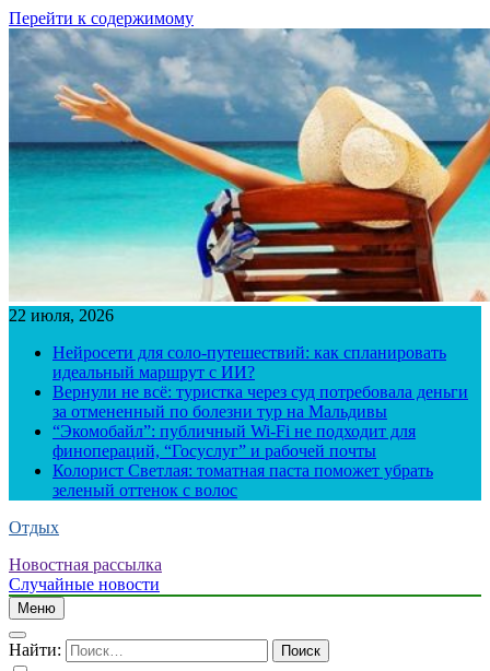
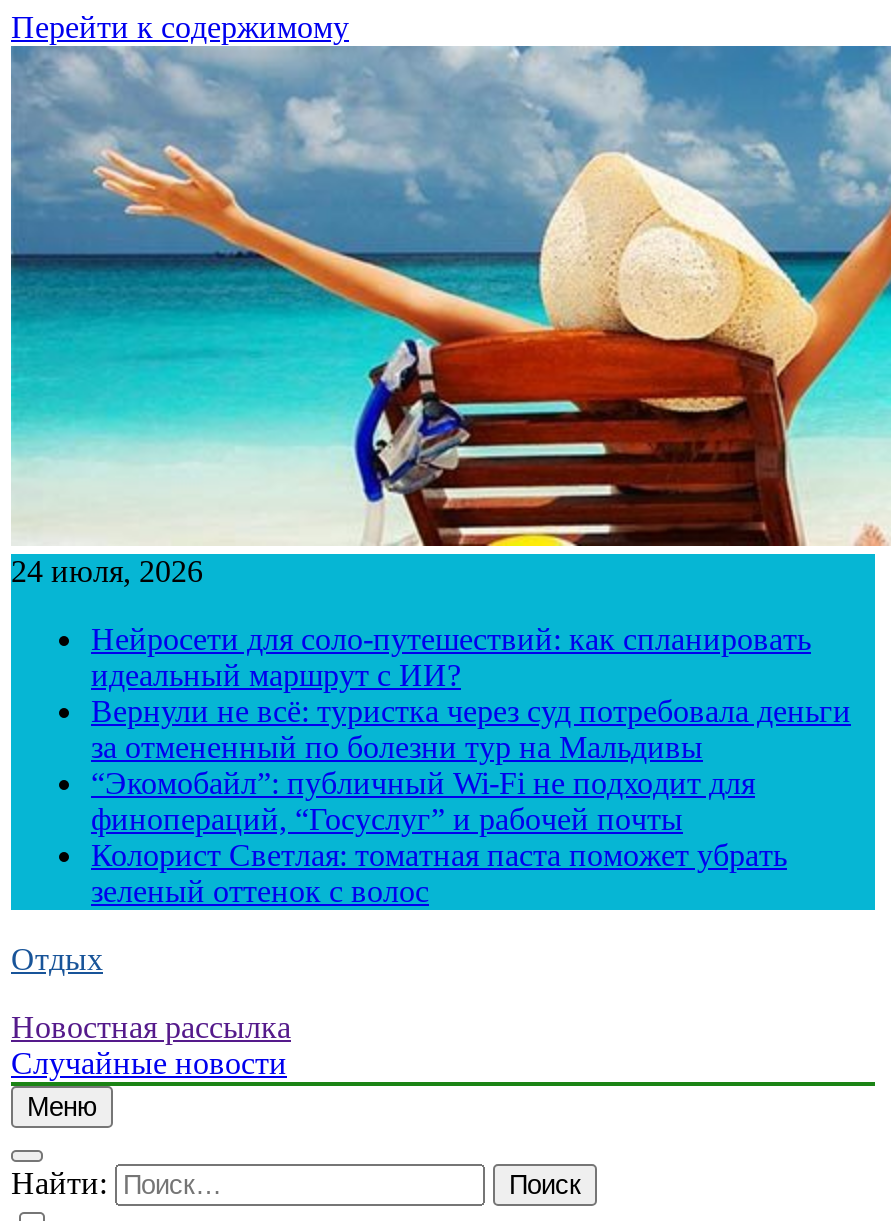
- 22 июля, 2026
+ 24 июля, 2026
